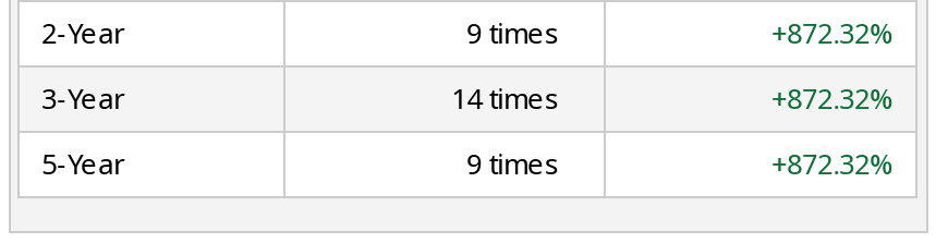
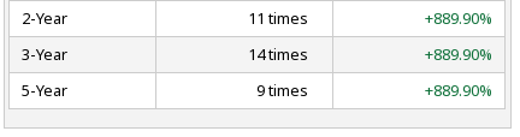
- 9 times
+ 11 times

- +872.32%
+ +889.90%

- +872.32%
+ +889.90%

- +872.32%
+ +889.90%
